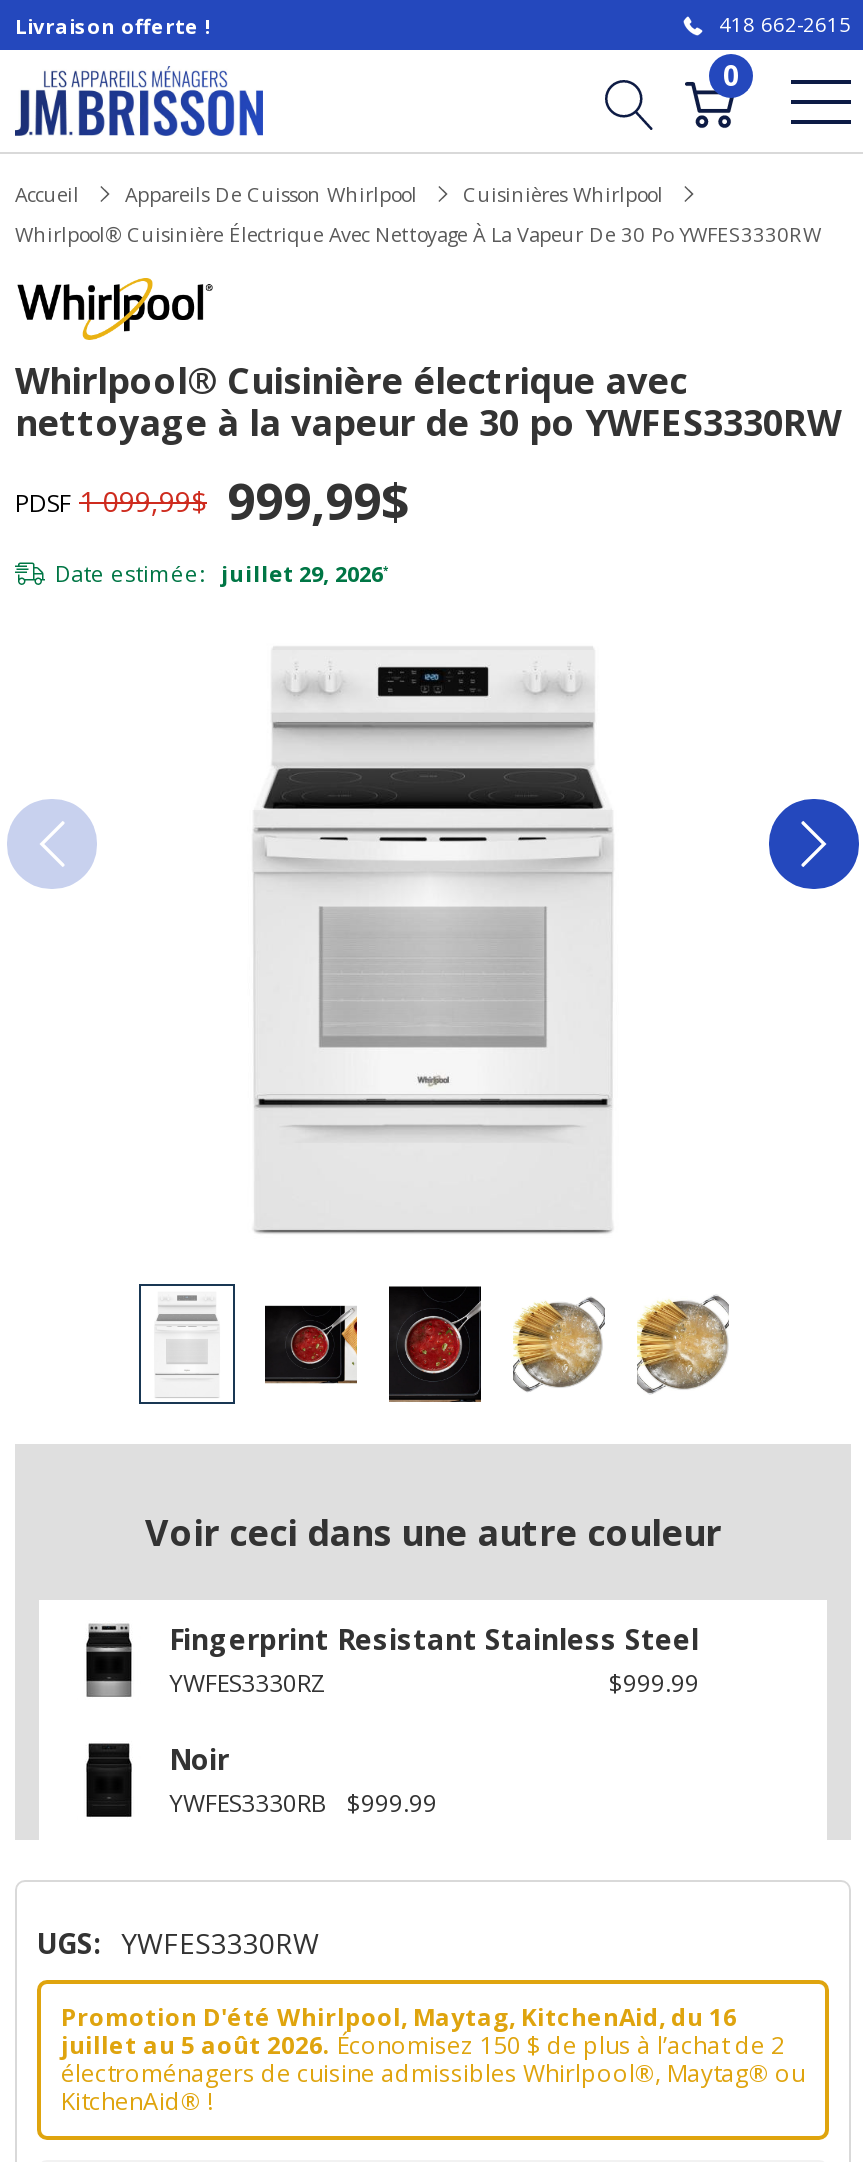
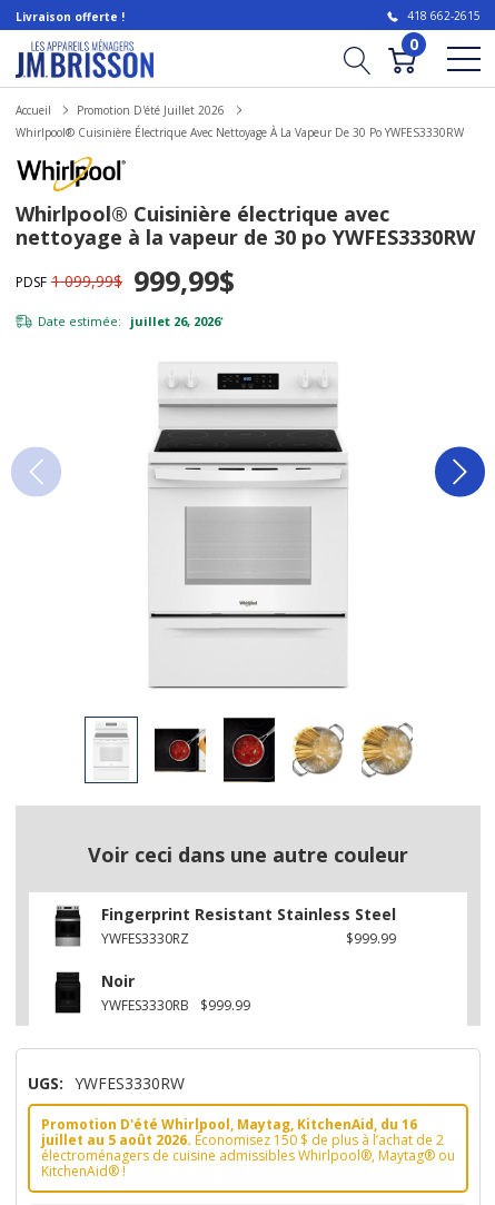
- Appareils De Cuisson Whirlpool
- Cuisinières Whirlpool
+ Promotion D'été Juillet 2026

- Date estimée: juillet 29, 2026*
+ Date estimée: juillet 26, 2026*
